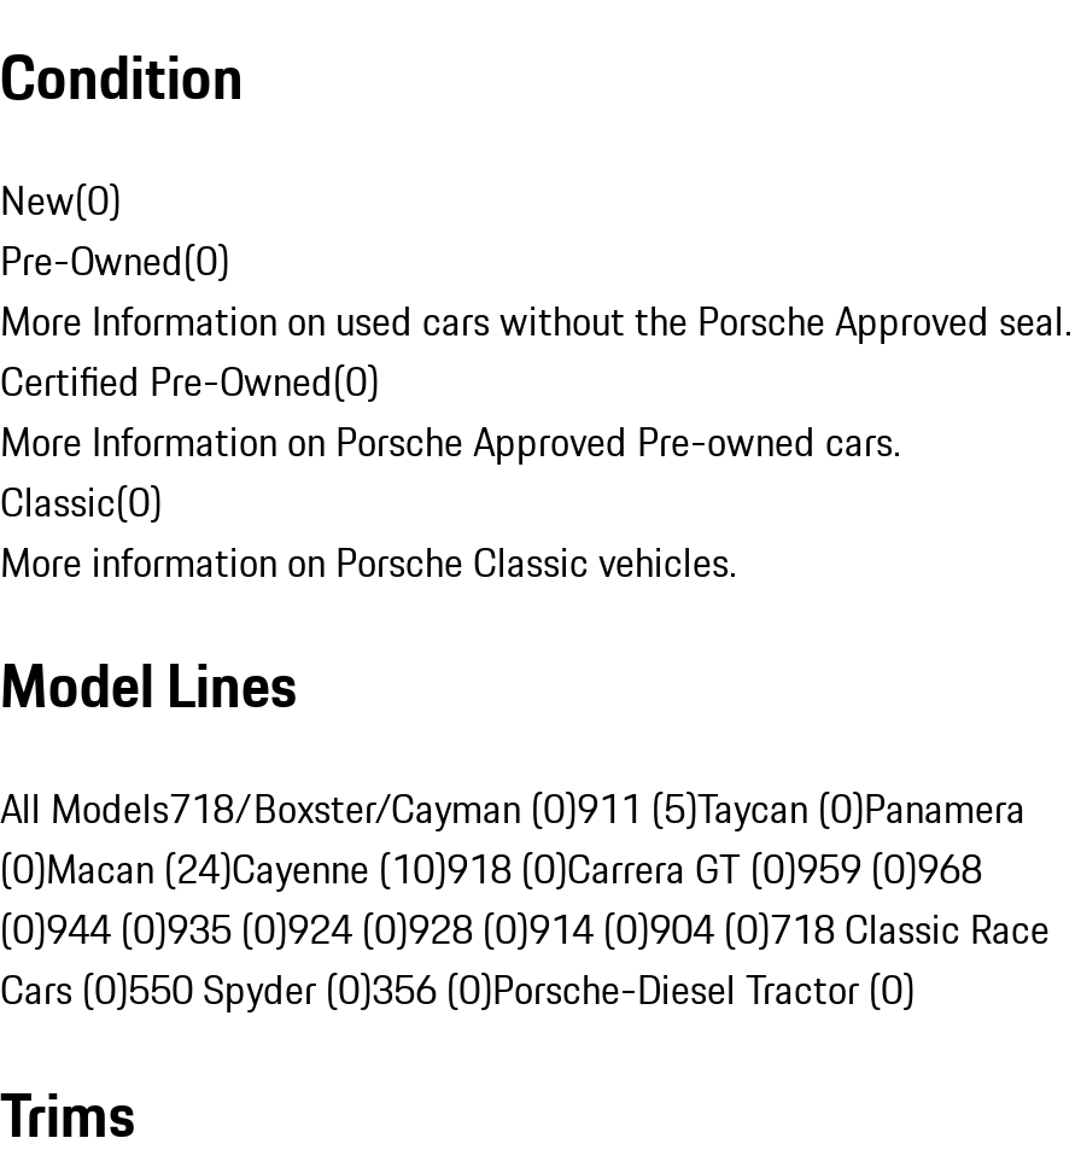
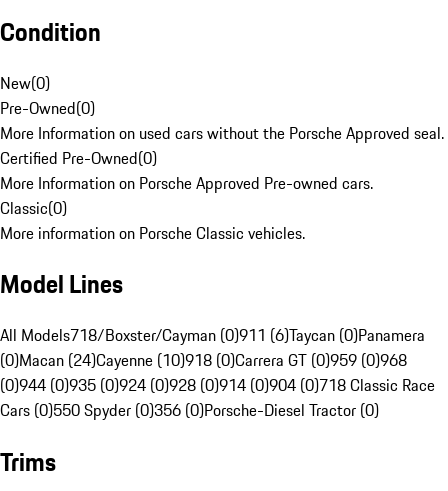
- All Models718/Boxster/Cayman (0)911 (5)Taycan (0)Panamera
+ All Models718/Boxster/Cayman (0)911 (6)Taycan (0)Panamera
